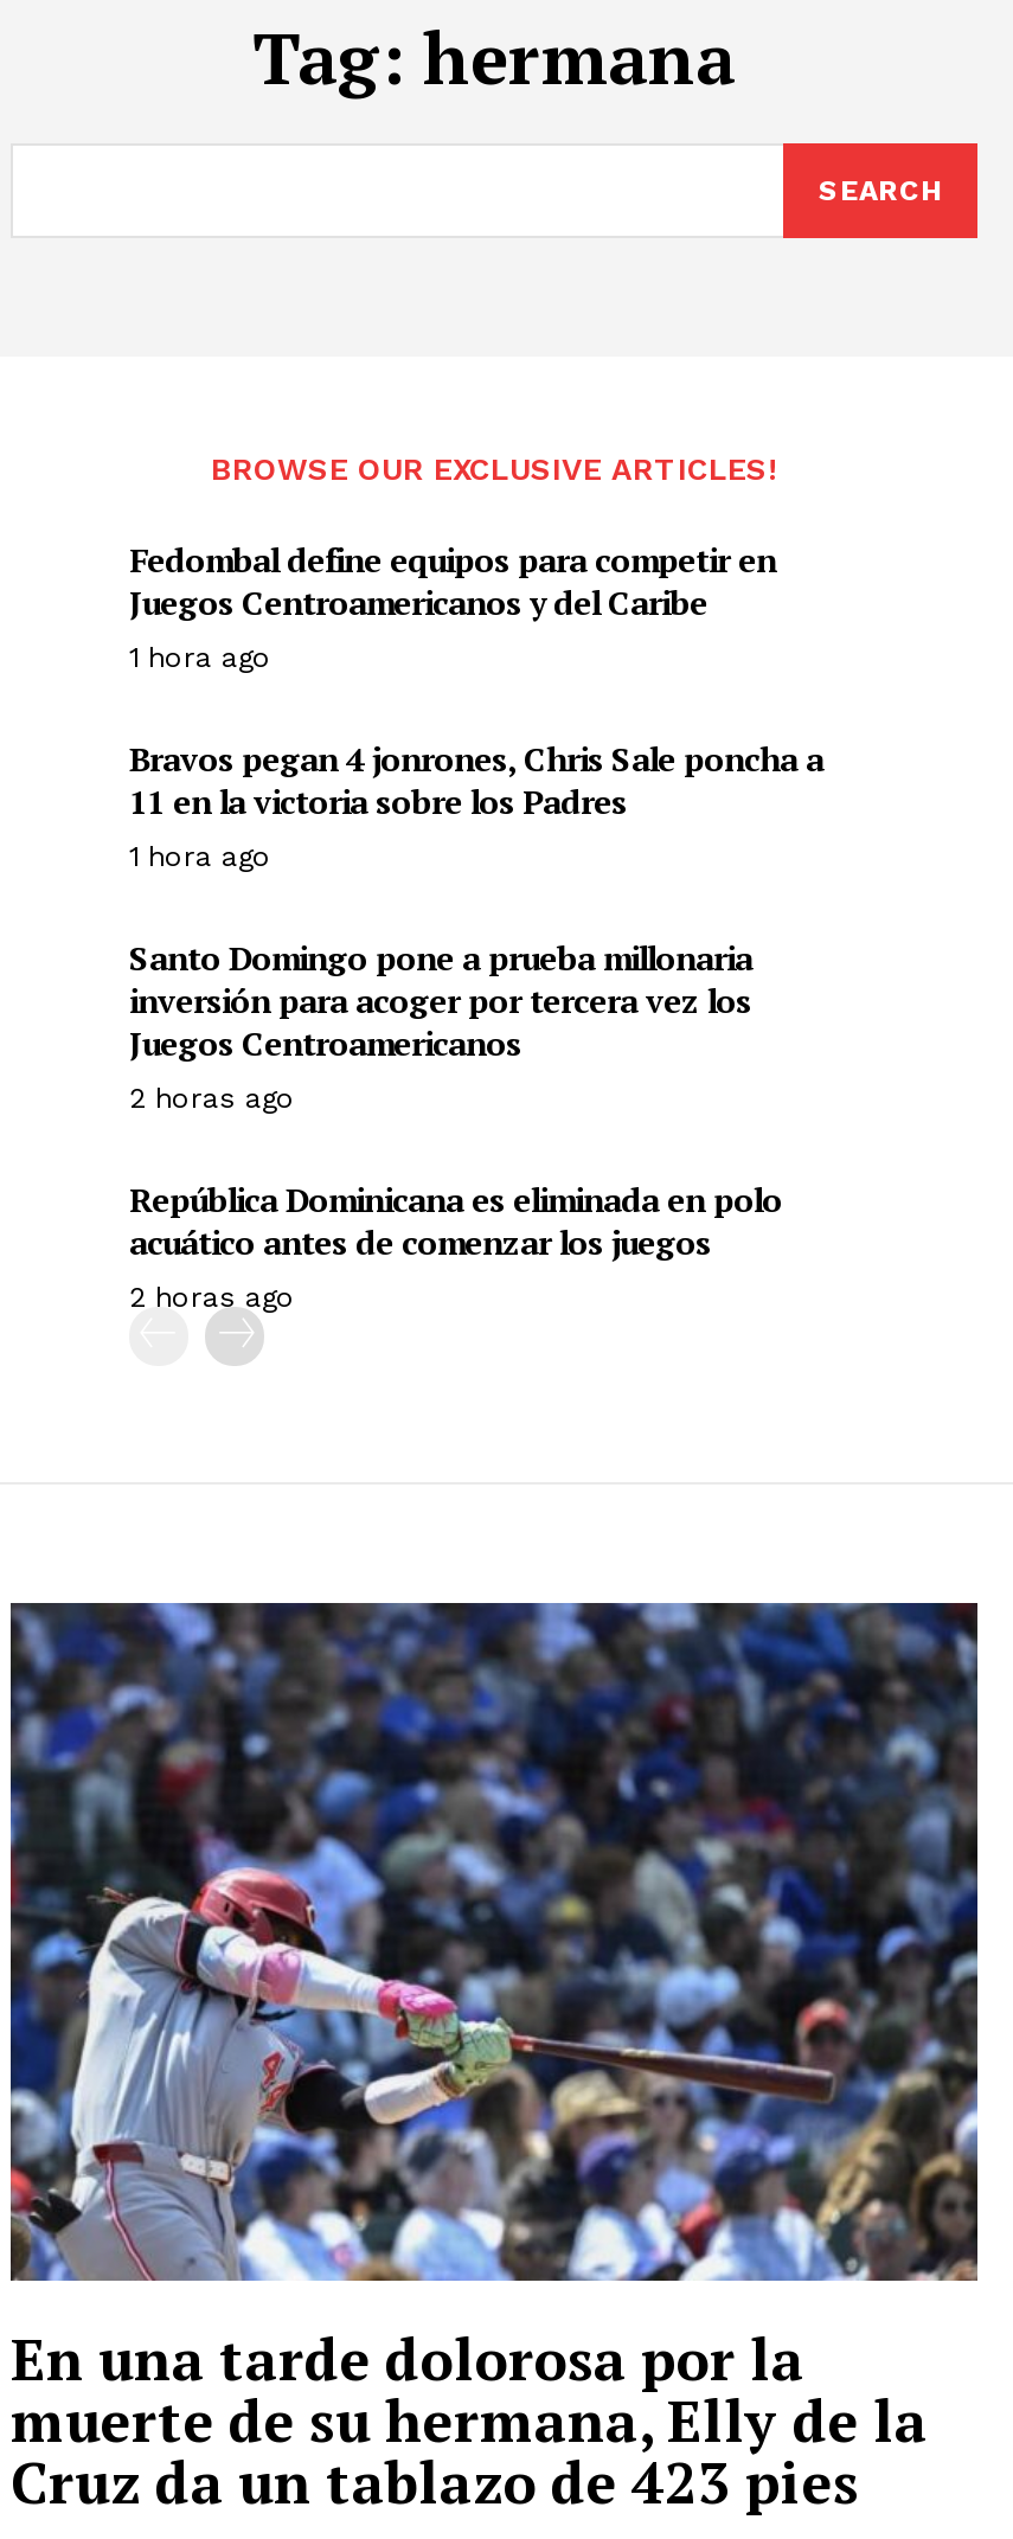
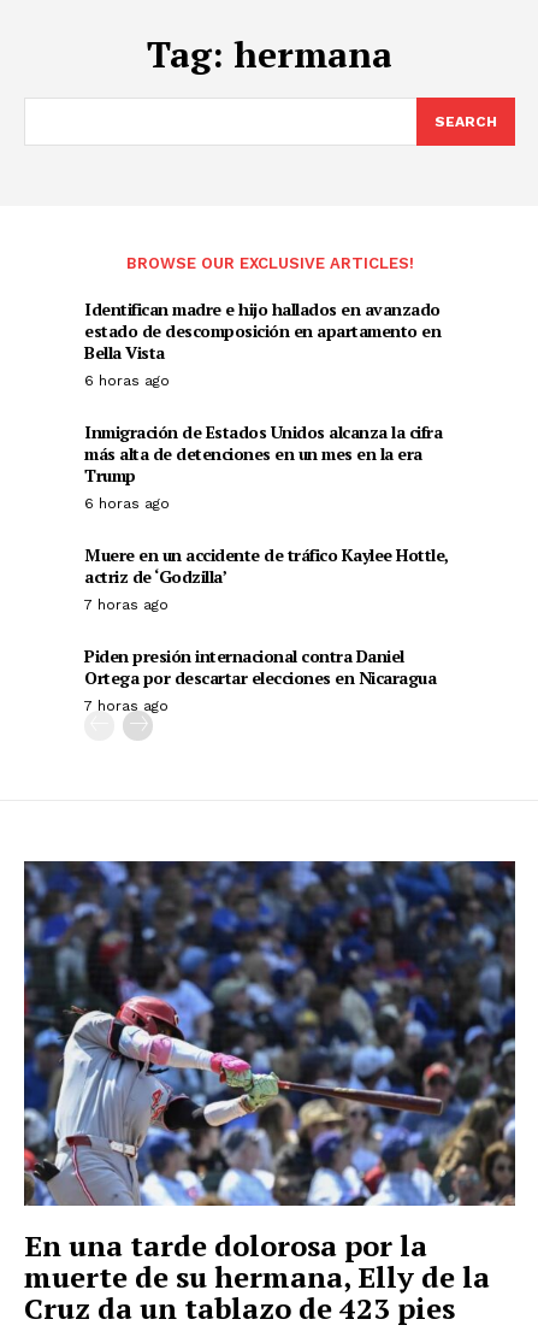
- Fedombal define equipos para competir en
- Juegos Centroamericanos y del Caribe
- 1 hora ago
+ Identifican madre e hijo hallados en avanzado
+ estado de descomposición en apartamento en
+ Bella Vista
+ 6 horas ago

- Bravos pegan 4 jonrones, Chris Sale poncha a
- 11 en la victoria sobre los Padres
- 1 hora ago
+ Inmigración de Estados Unidos alcanza la cifra
+ más alta de detenciones en un mes en la era
+ Trump
+ 6 horas ago

- Santo Domingo pone a prueba millonaria
- inversión para acoger por tercera vez los
- Juegos Centroamericanos
- 2 horas ago
+ Muere en un accidente de tráfico Kaylee Hottle,
+ actriz de ‘Godzilla’
+ 7 horas ago

- República Dominicana es eliminada en polo
- acuático antes de comenzar los juegos
- 2 horas ago
+ Piden presión internacional contra Daniel
+ Ortega por descartar elecciones en Nicaragua
+ 7 horas ago
